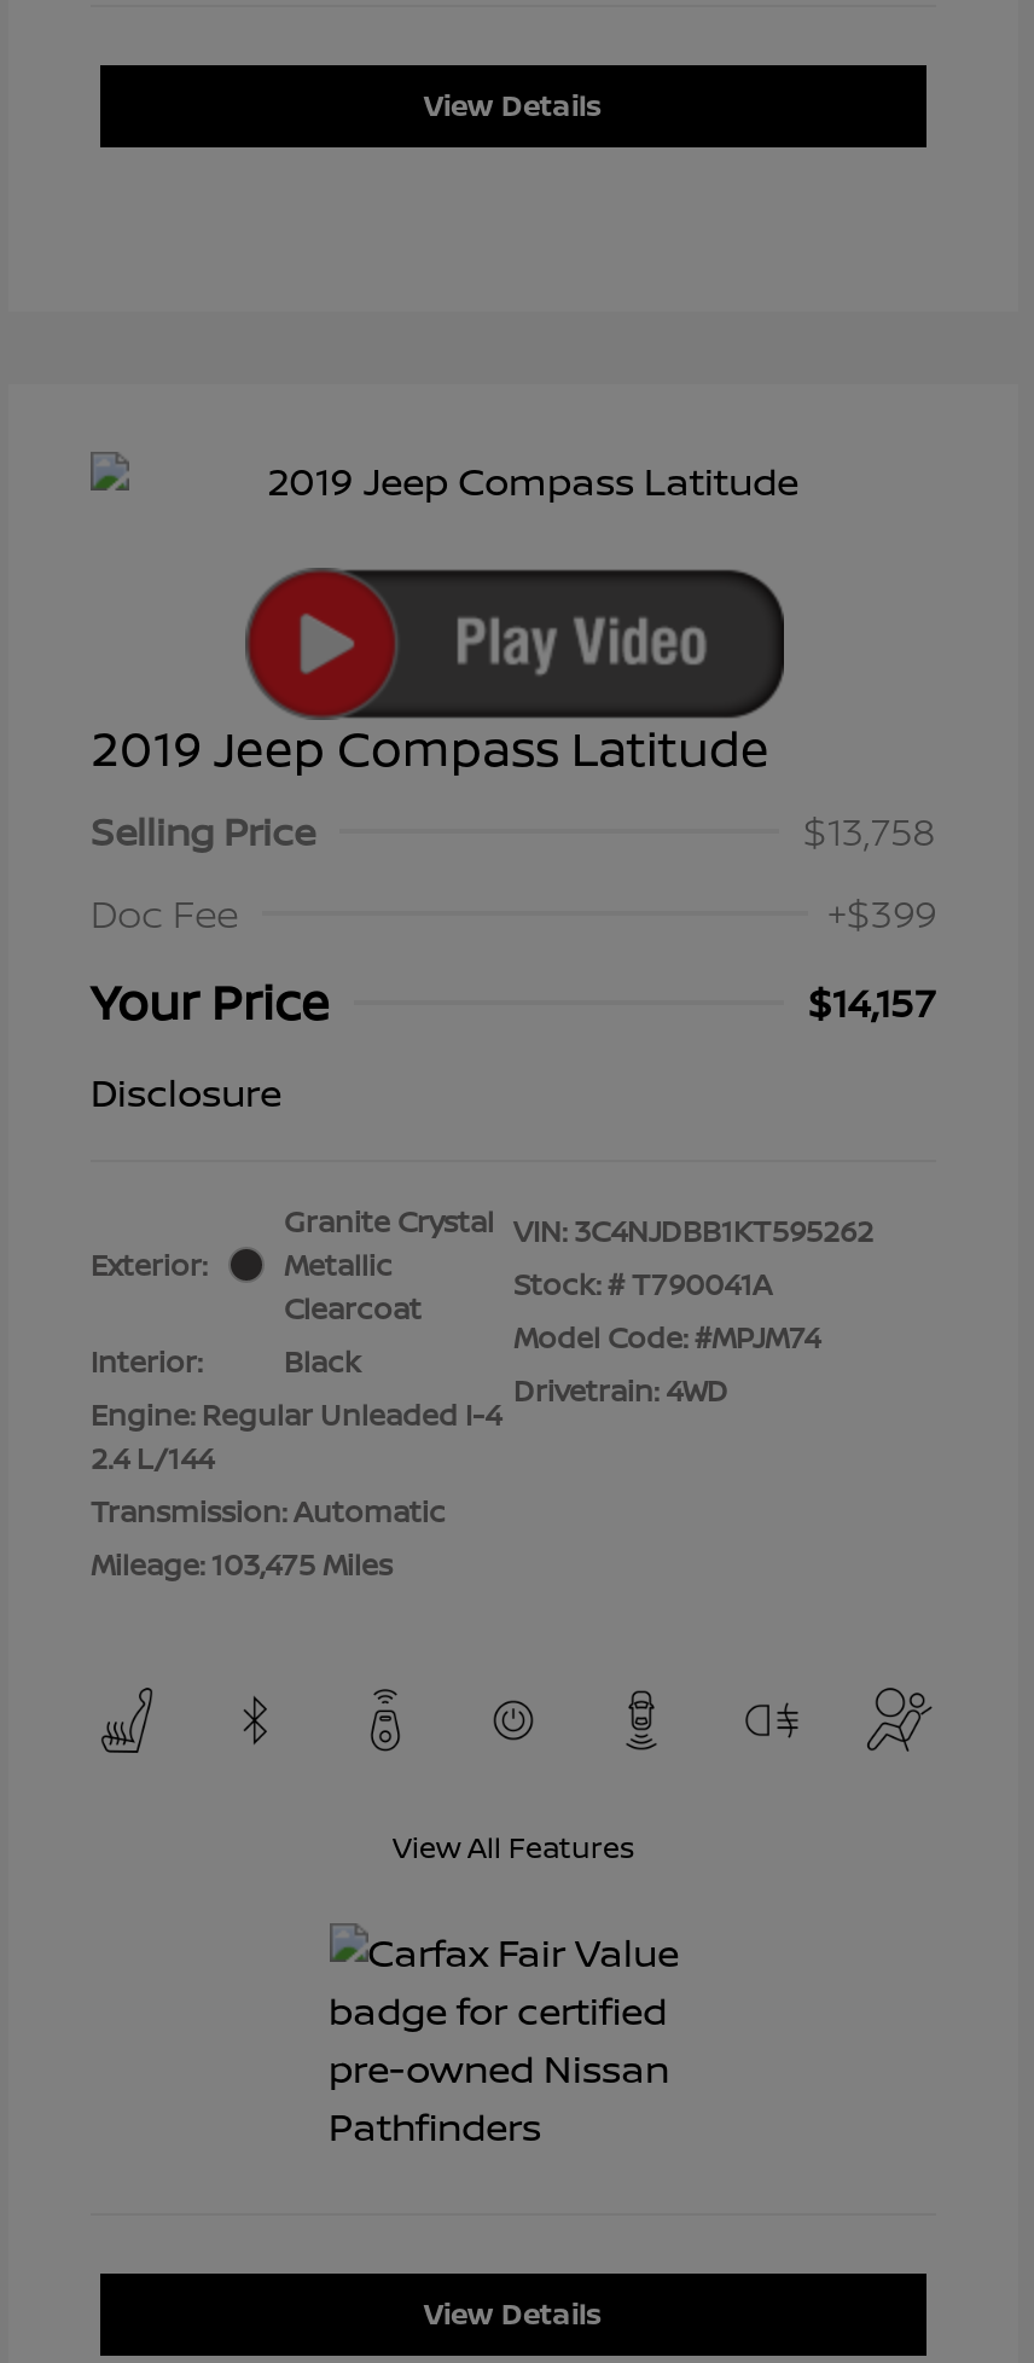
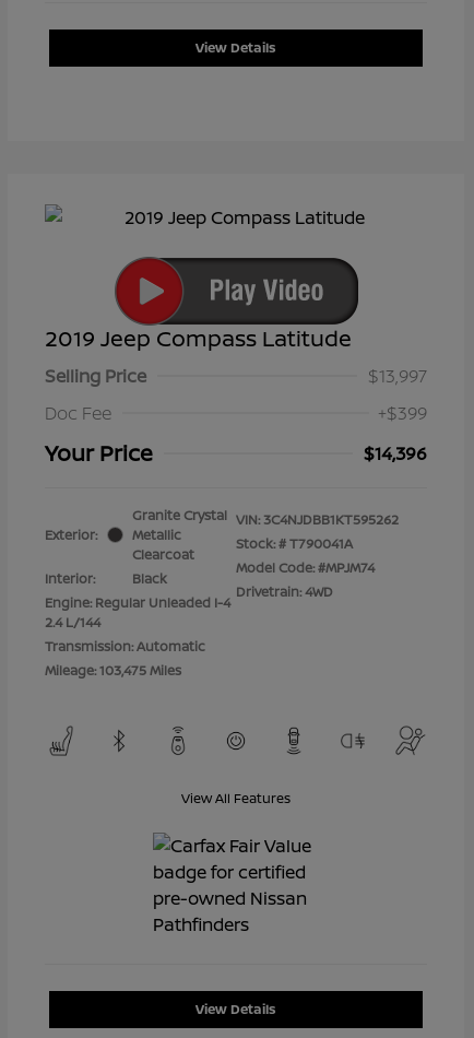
- $13,758
+ $13,997

- $14,157
- Disclosure
+ $14,396
